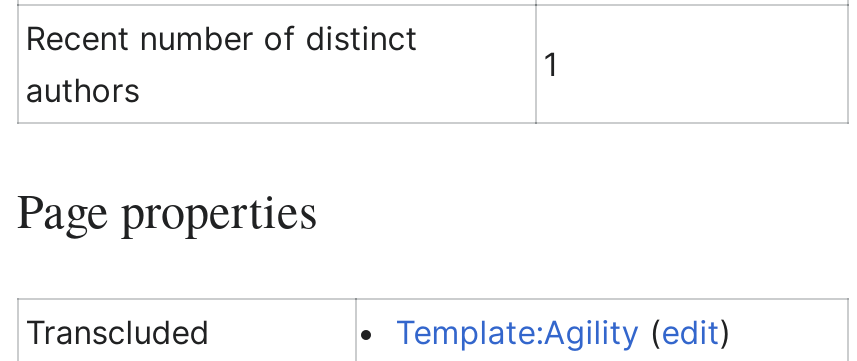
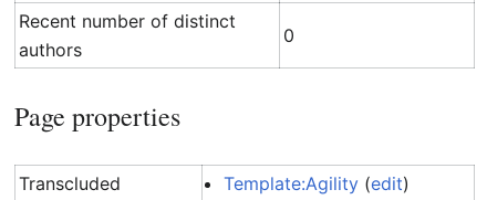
- 1
+ 0
